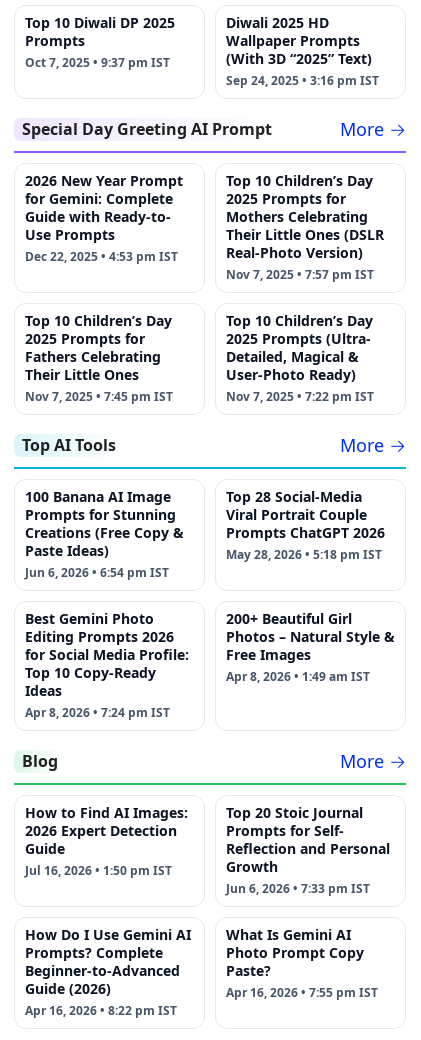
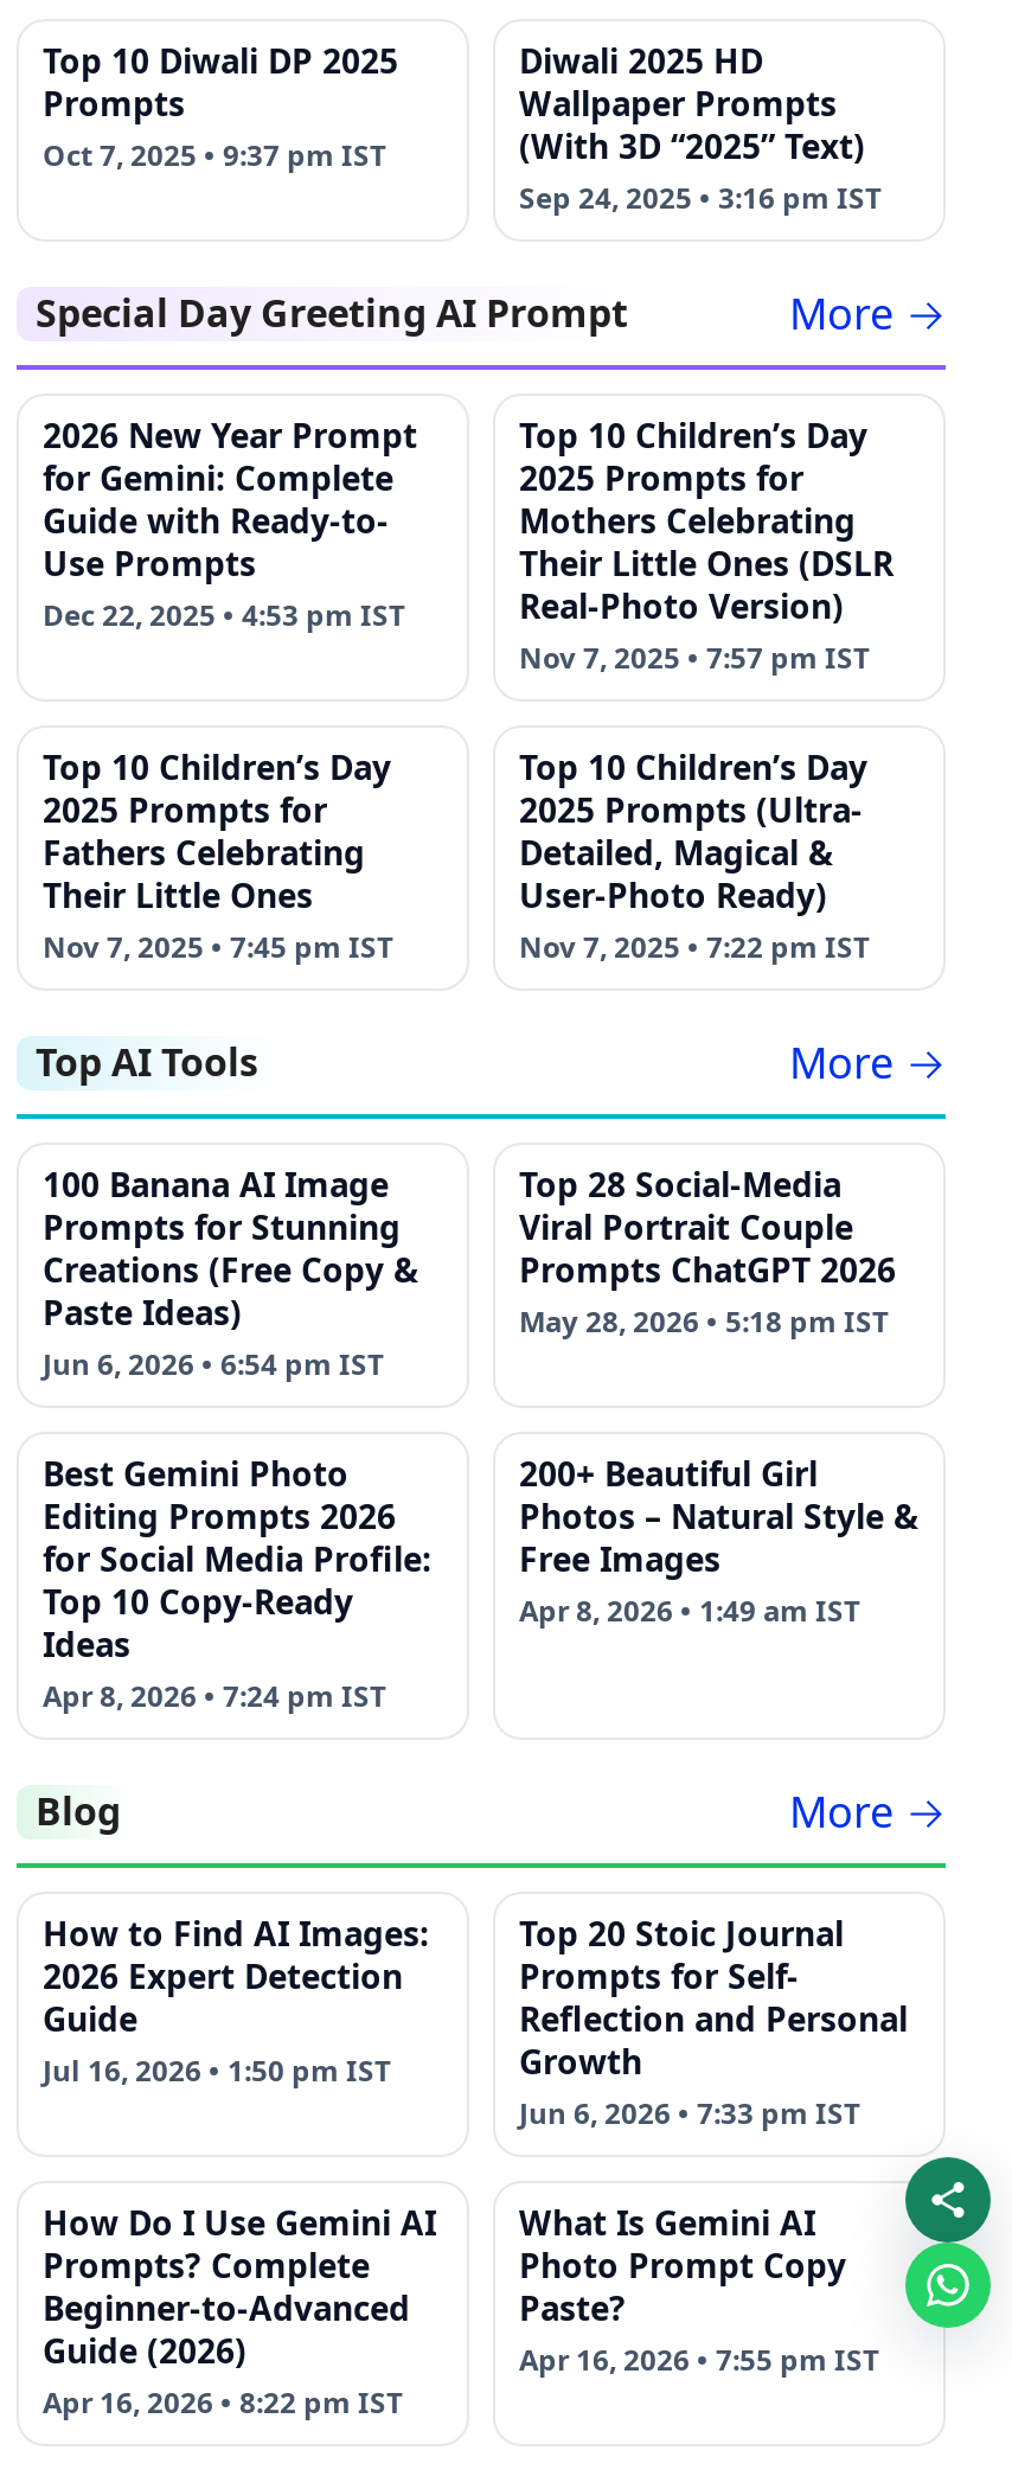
+ [image]
